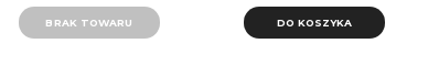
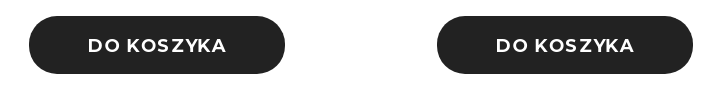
- BRAK TOWARU
+ DO KOSZYKA
